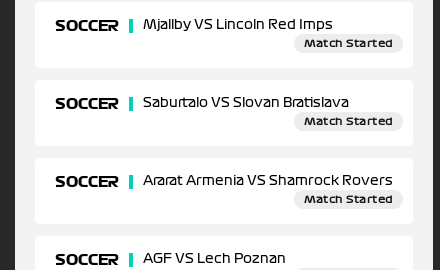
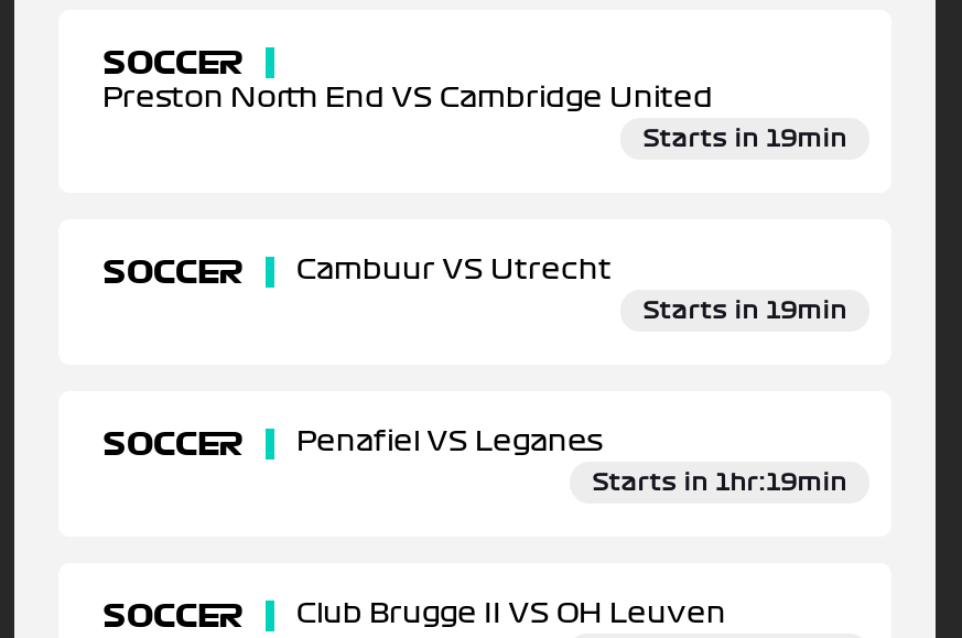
- Mjallby VS Lincoln Red Imps
+ Preston North End VS Cambridge United

- Match Started
+ Starts in 19min

- Saburtalo VS Slovan Bratislava
+ Cambuur VS Utrecht

- Match Started
+ Starts in 19min

- Ararat Armenia VS Shamrock Rovers
+ Penafiel VS Leganes

- Match Started
+ Starts in 1hr:19min

- AGF VS Lech Poznan
+ Club Brugge II VS OH Leuven
